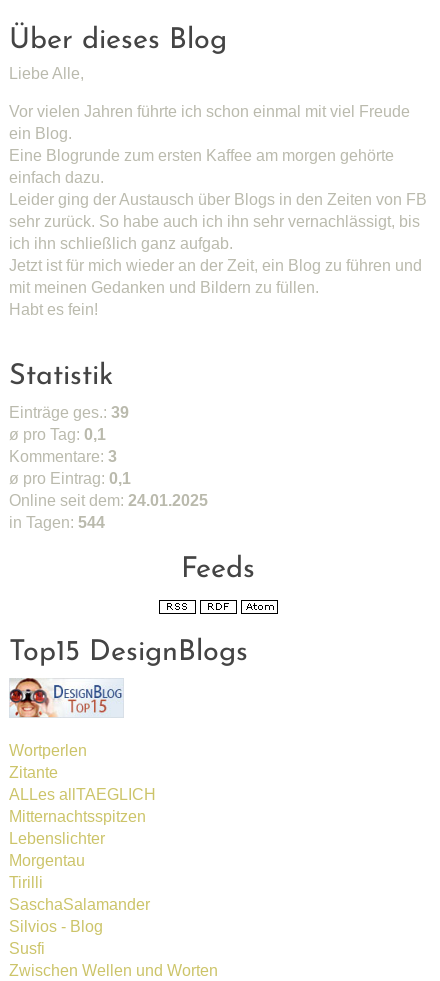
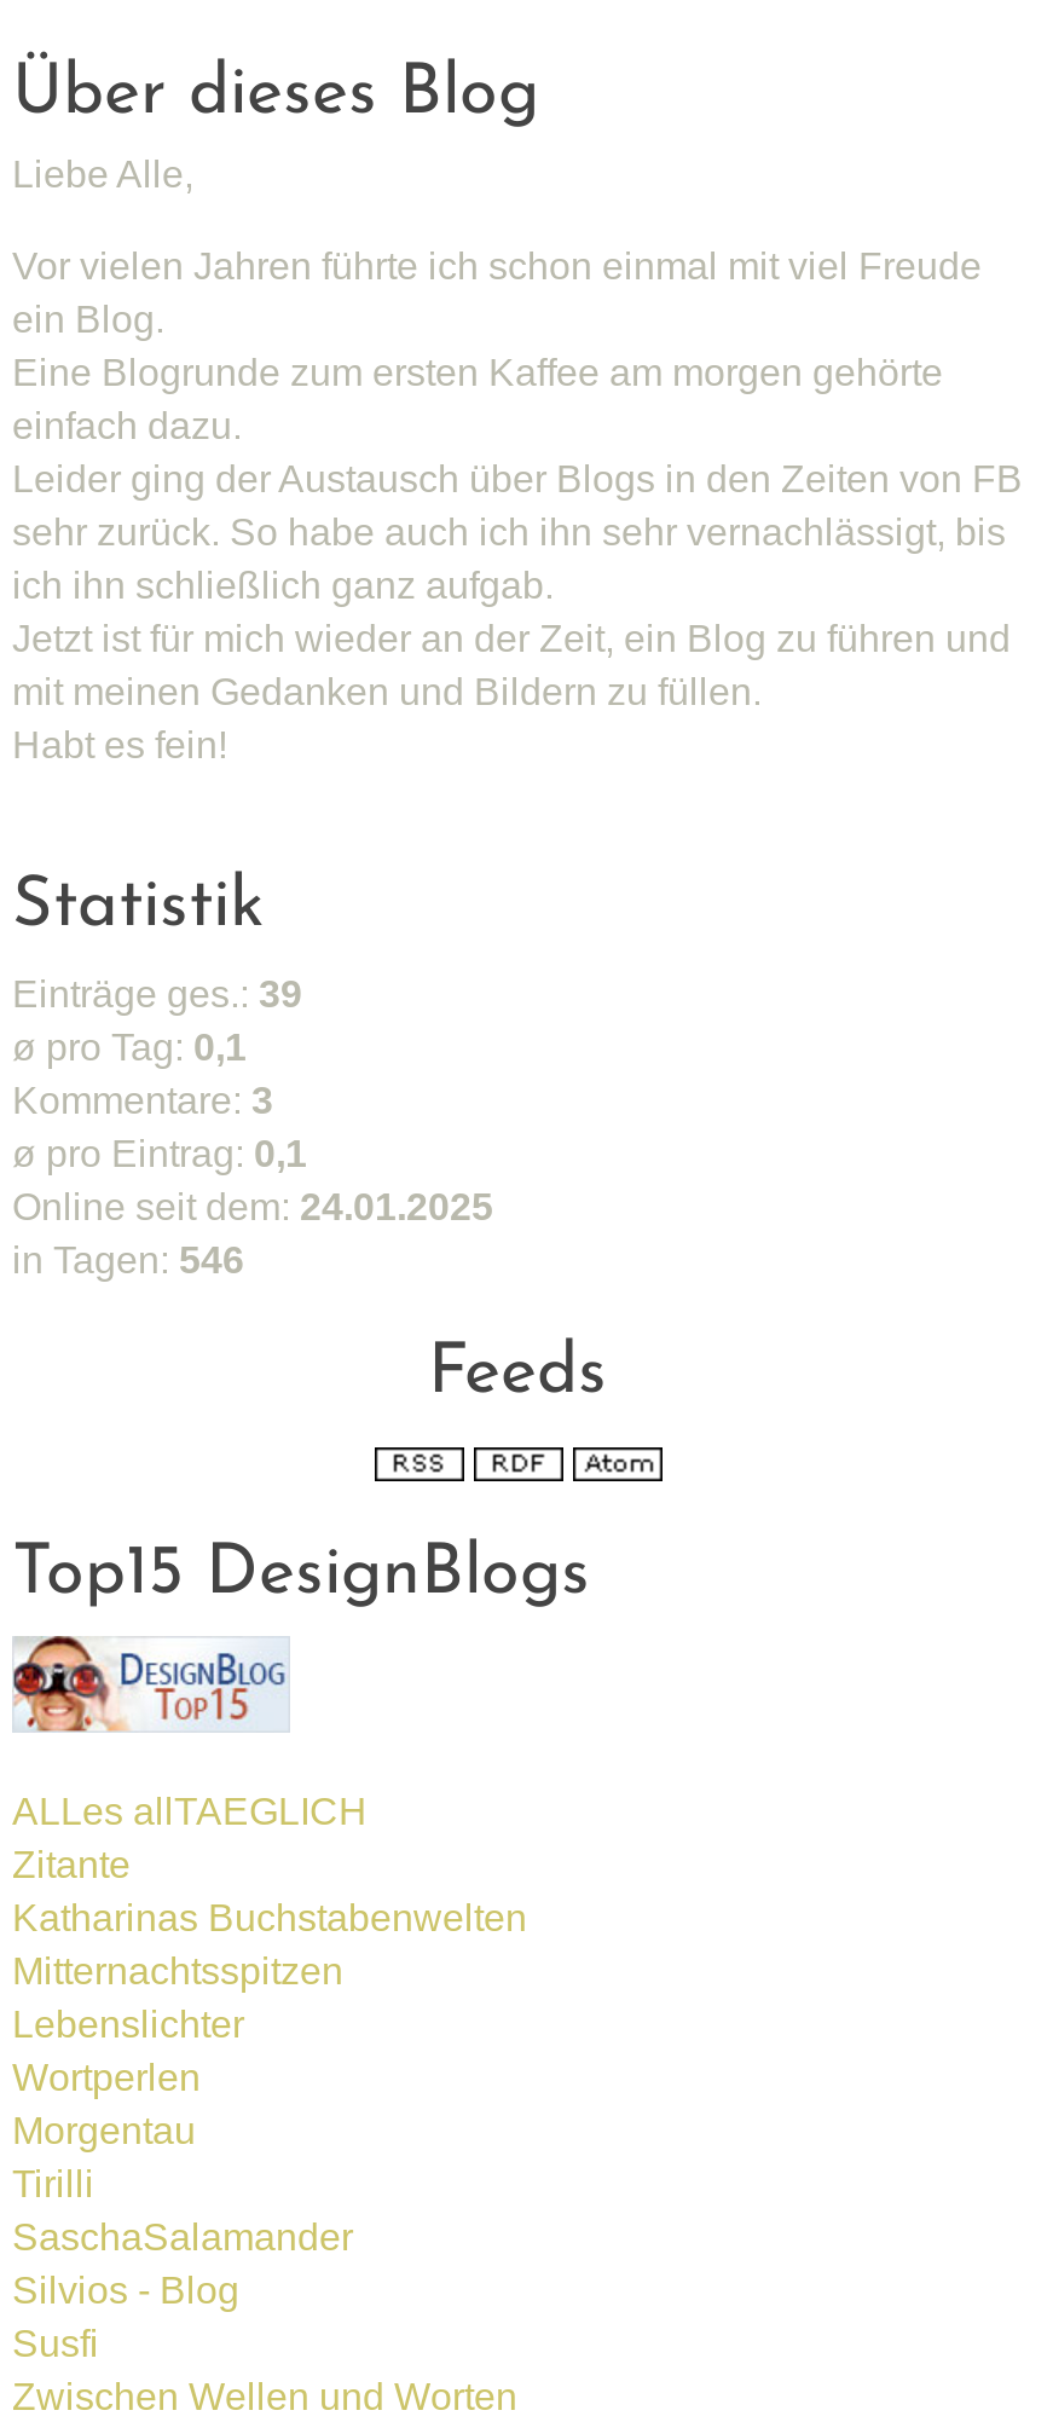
- in Tagen: 544
+ in Tagen: 546

moved down: Wortperlen

moved up: ALLes allTAEGLICH

+ Katharinas Buchstabenwelten
